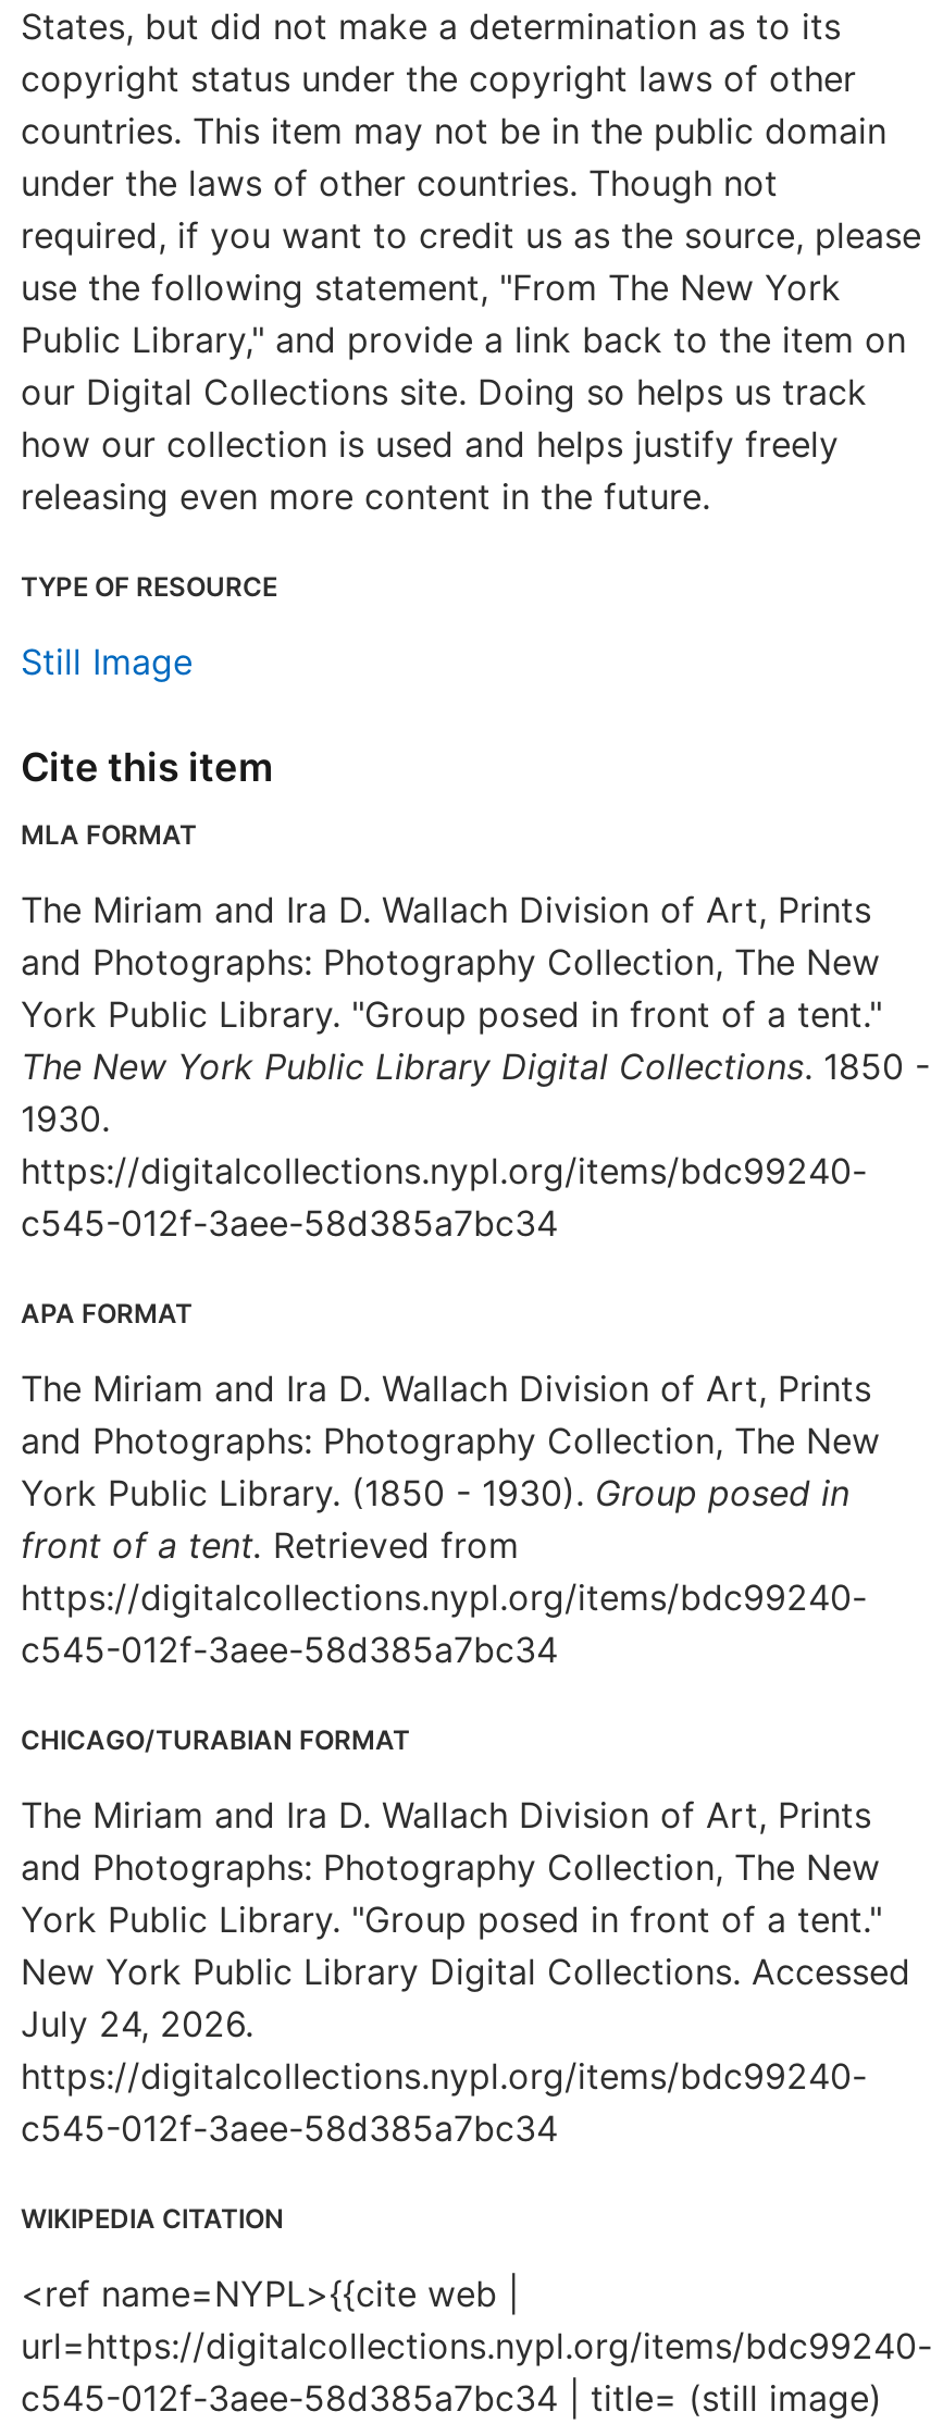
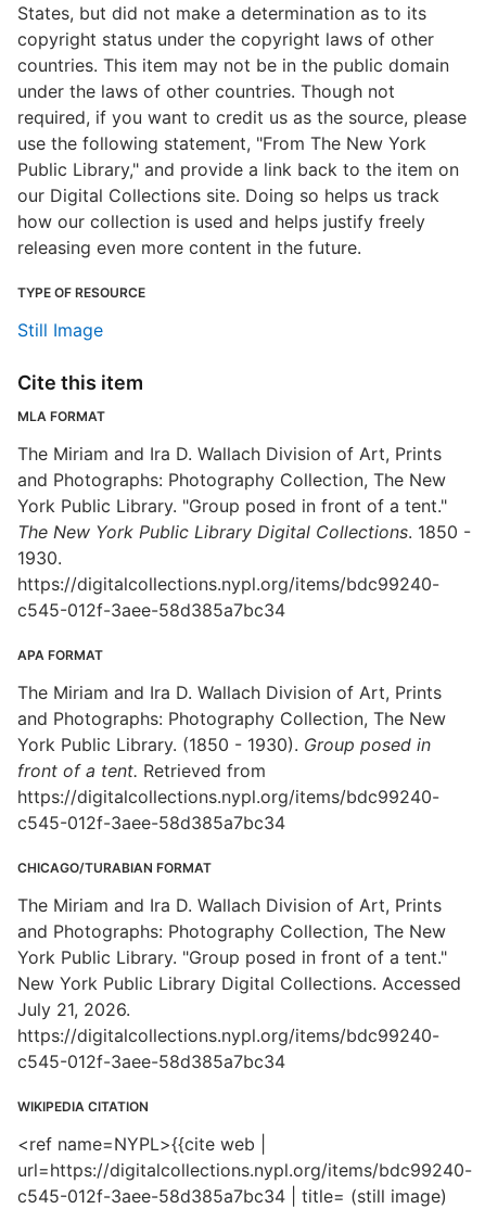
- July 24, 2026.
+ July 21, 2026.
